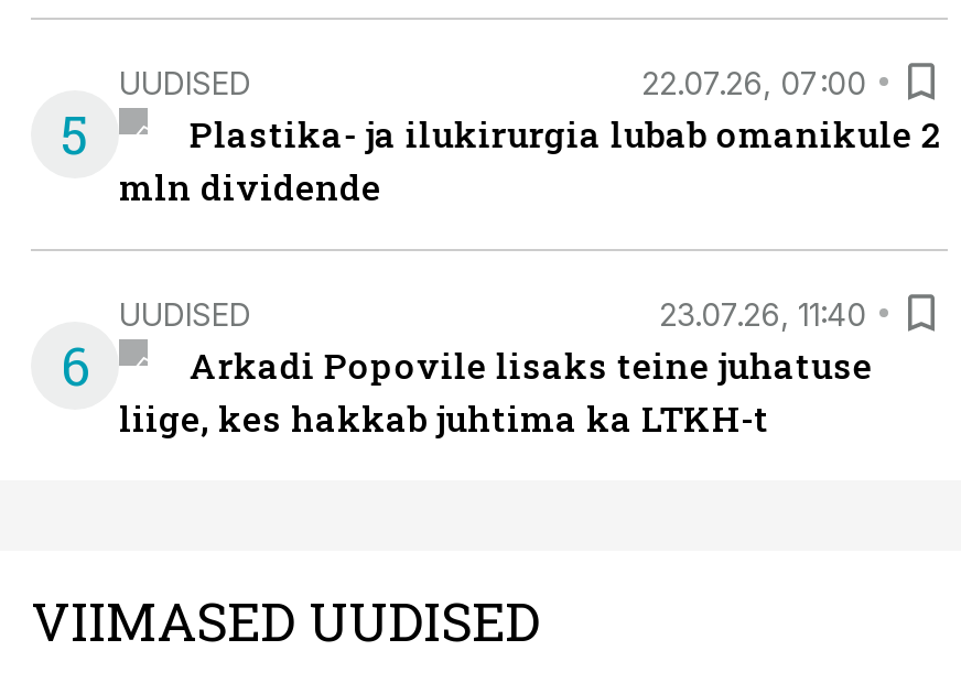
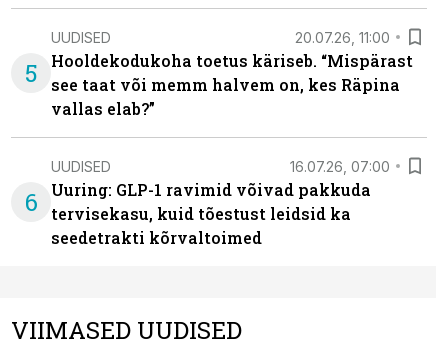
- 22.07.26, 07:00
- Plastika- ja ilukirurgia lubab omanikule 2
- mln dividende
+ 20.07.26, 11:00
+ Hooldekodukoha toetus käriseb. “Mispärast
+ see taat või memm halvem on, kes Räpina
+ vallas elab?”

- 23.07.26, 11:40
- Arkadi Popovile lisaks teine juhatuse
- liige, kes hakkab juhtima ka LTKH-t
+ 16.07.26, 07:00
+ Uuring: GLP-1 ravimid võivad pakkuda
+ tervisekasu, kuid tõestust leidsid ka
+ seedetrakti kõrvaltoimed
